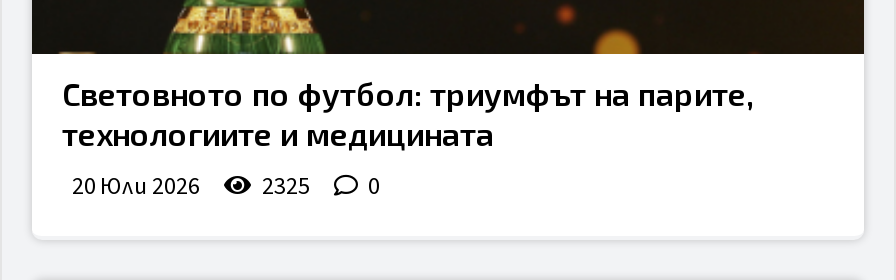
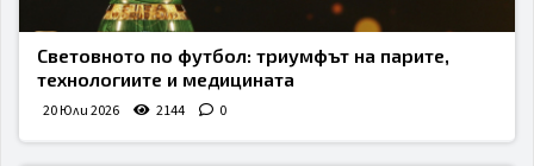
- 20 Юли 2026 2325 0
+ 20 Юли 2026 2144 0
